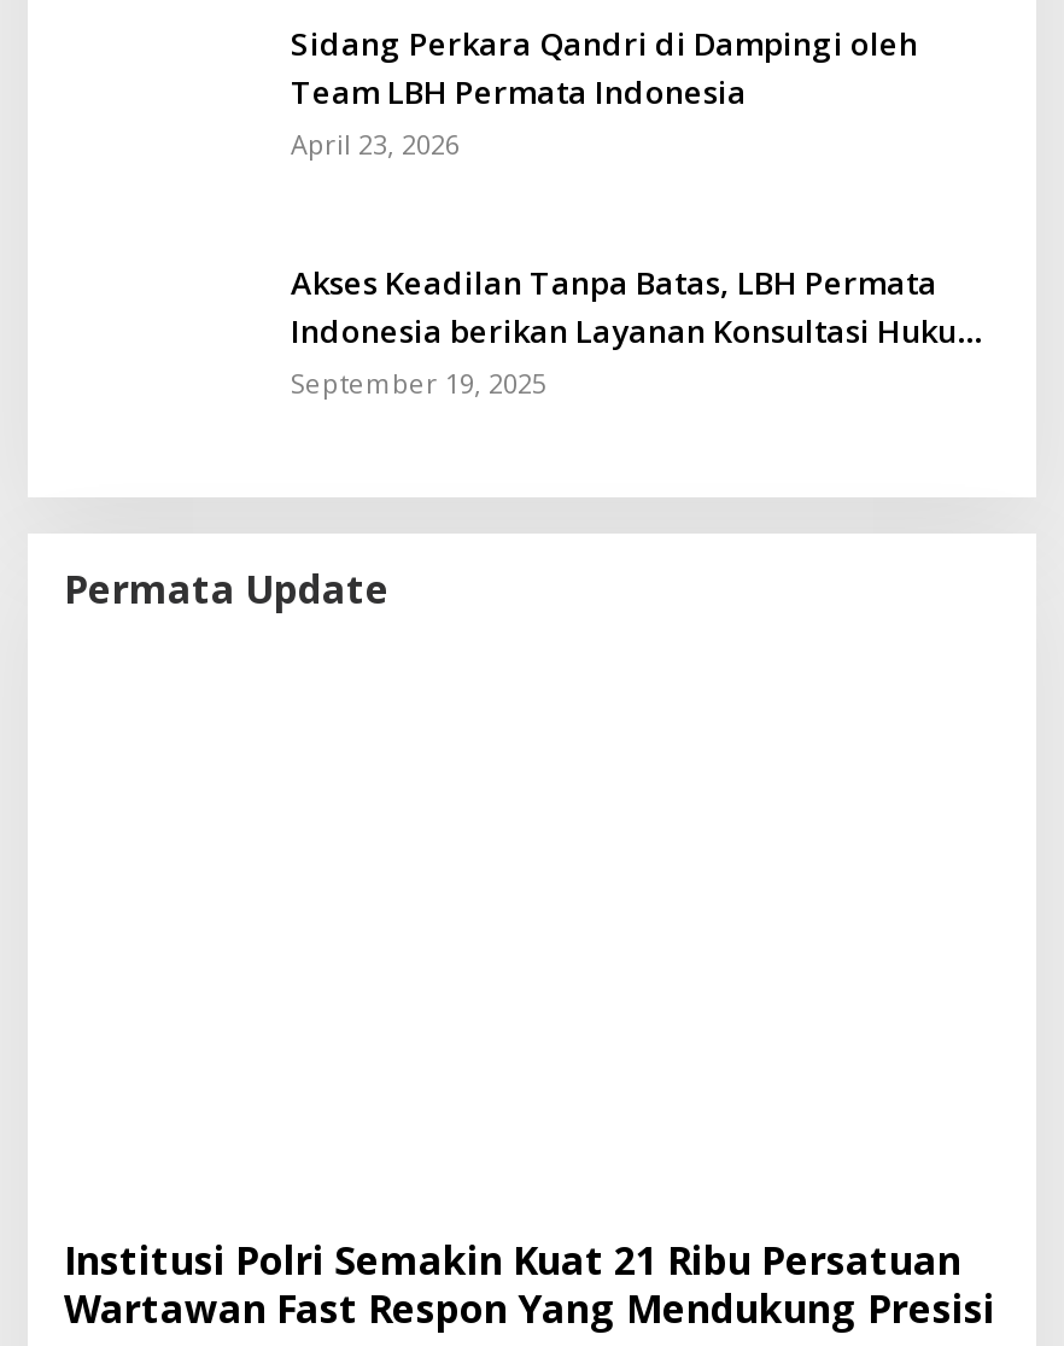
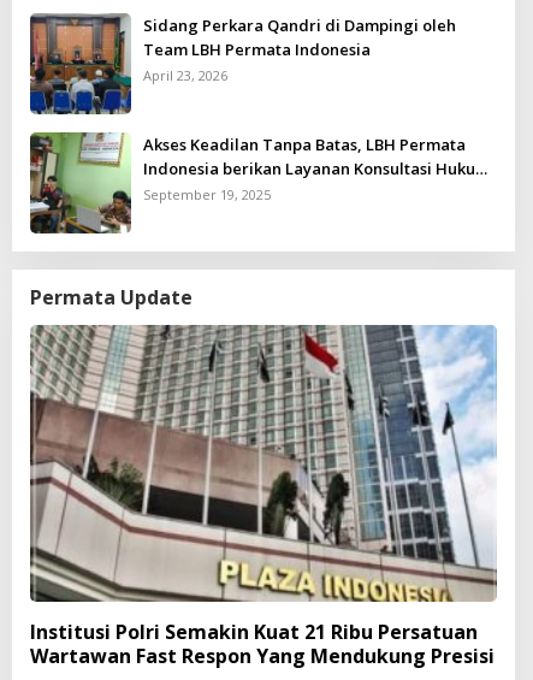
+ [image]

+ [image]

+ [image]
